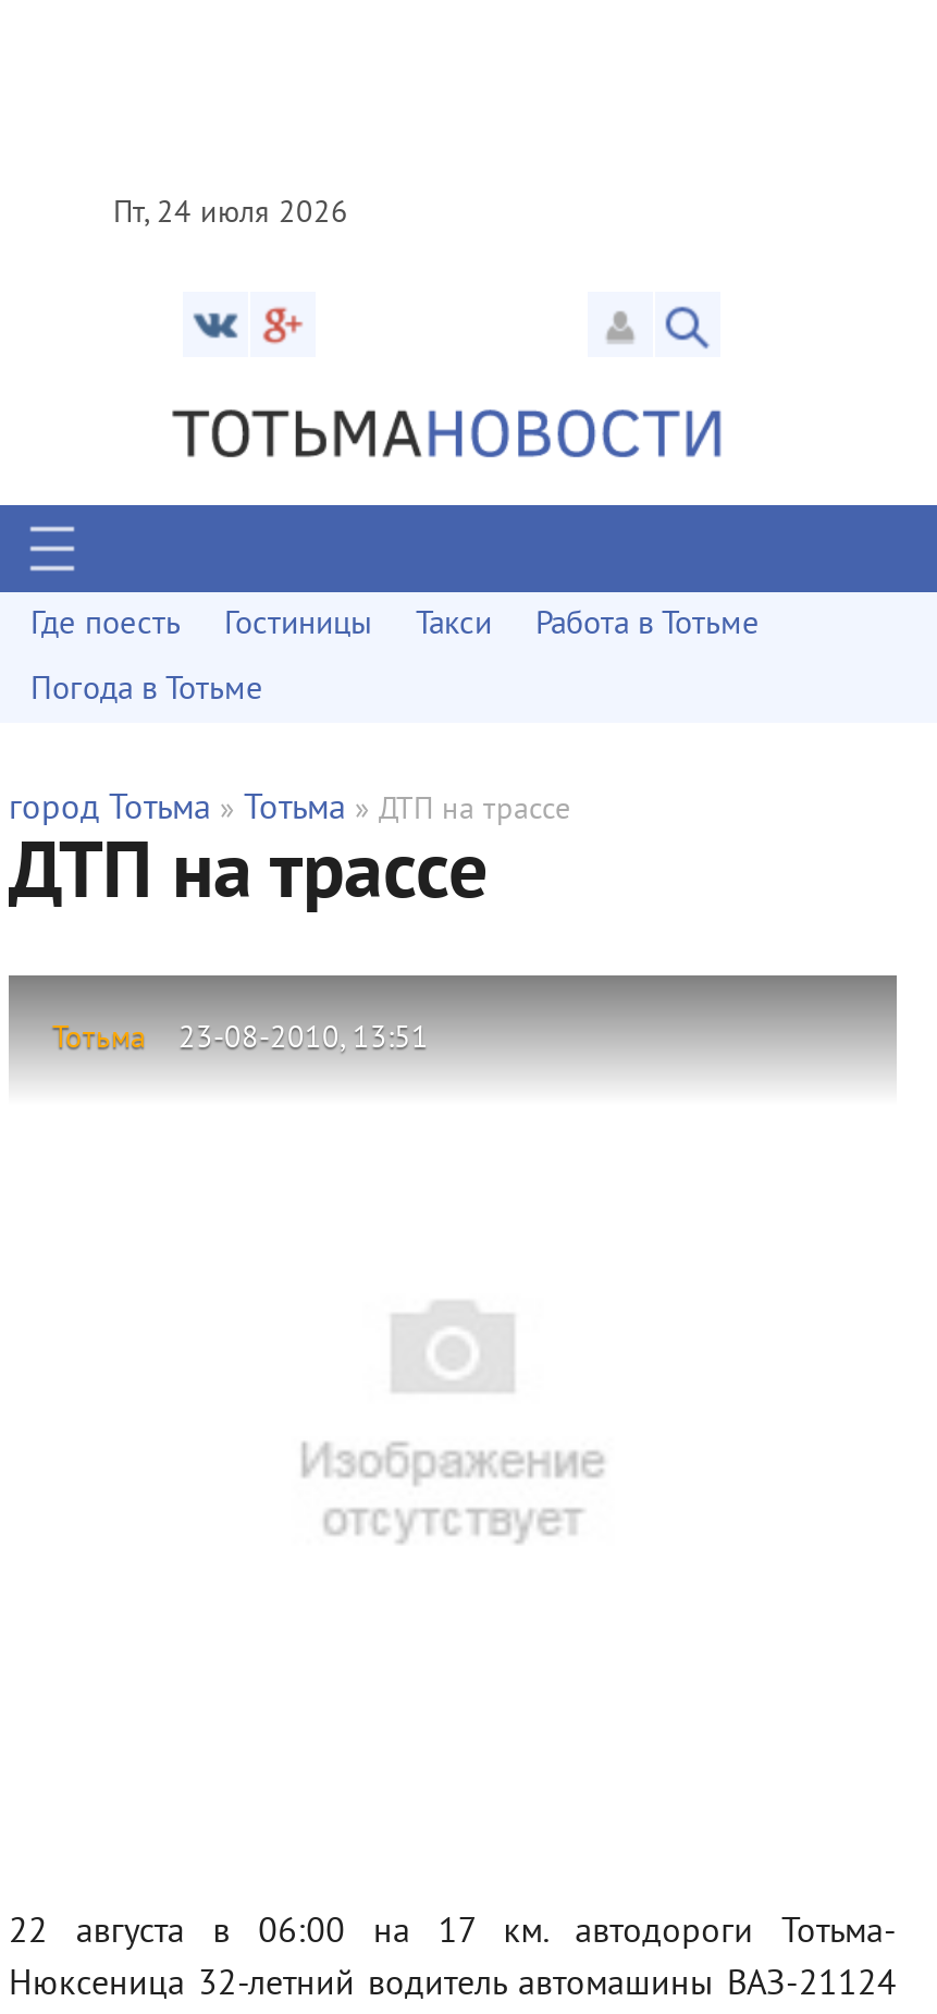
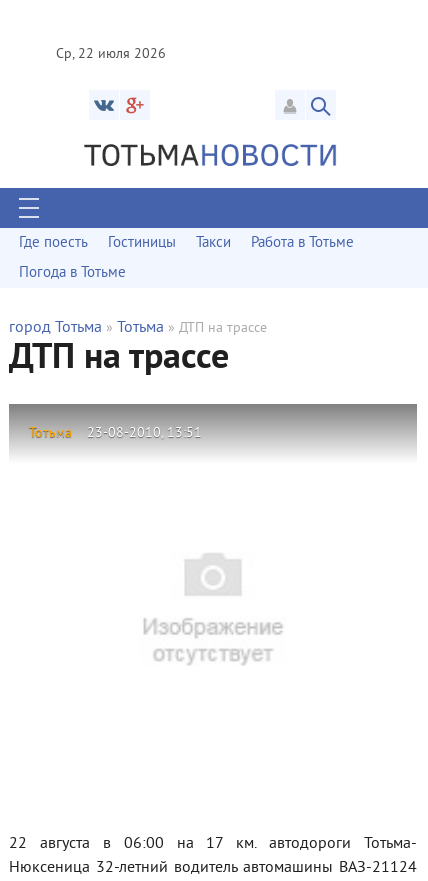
- Пт, 24 июля 2026
+ Ср, 22 июля 2026
